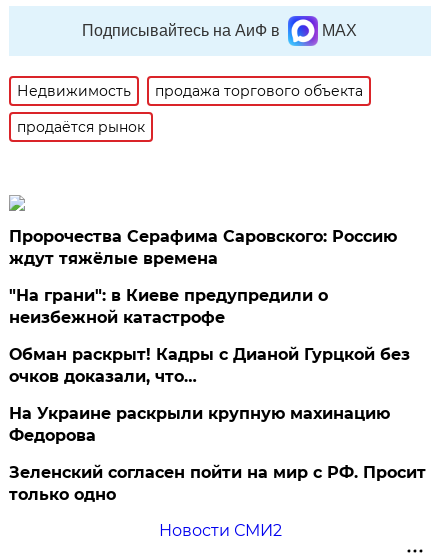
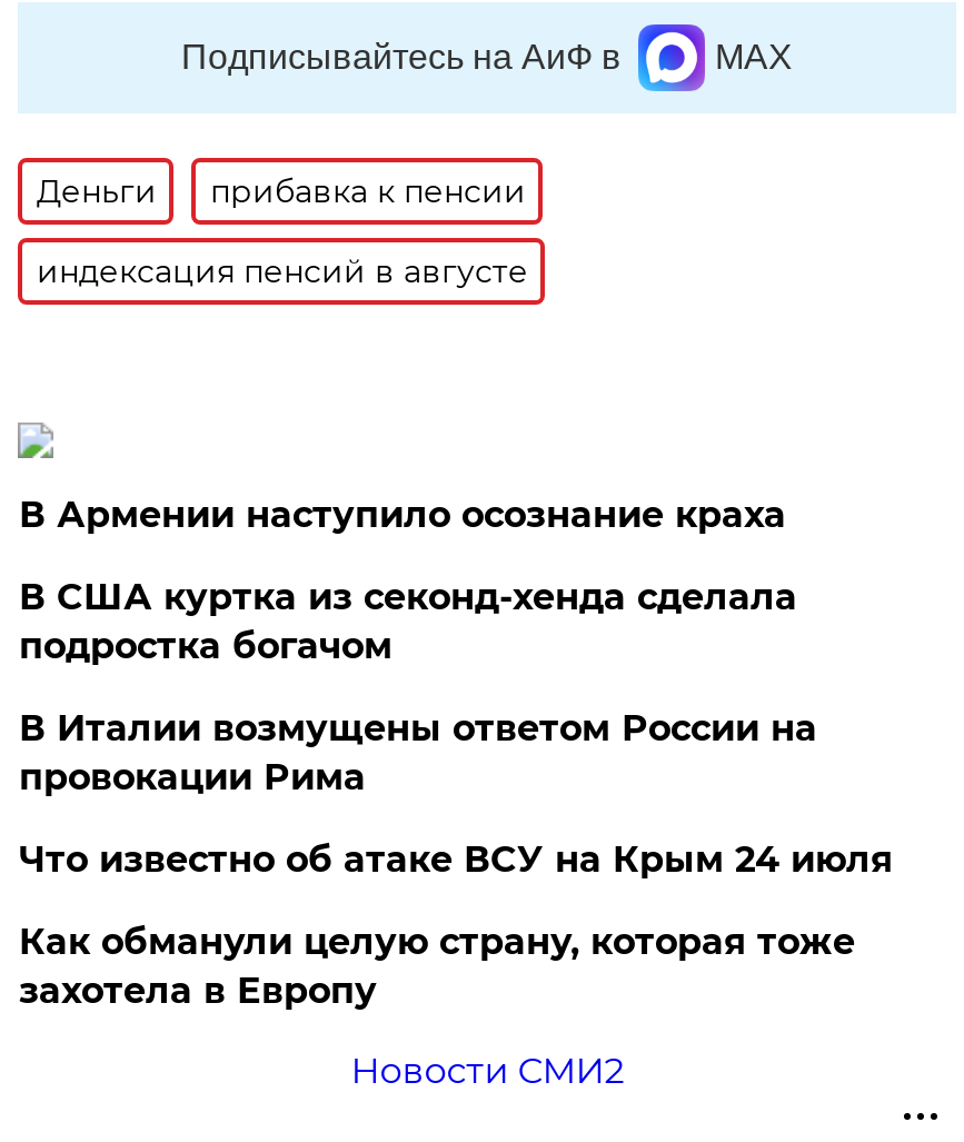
- Недвижимость
- продажа торгового объекта
+ Деньги
+ прибавка к пенсии

- продаётся рынок
+ индексация пенсий в августе

- Пророчества Серафима Саровского: Россию
- ждут тяжёлые времена
+ В Армении наступило осознание краха

- "На грани": в Киеве предупредили о
- неизбежной катастрофе
+ В США куртка из секонд-хенда сделала
+ подростка богачом

- Обман раскрыт! Кадры с Дианой Гурцкой без
- очков доказали, что…
+ В Италии возмущены ответом России на
+ провокации Рима

- На Украине раскрыли крупную махинацию
- Федорова
+ Что известно об атаке ВСУ на Крым 24 июля

- Зеленский согласен пойти на мир с РФ. Просит
- только одно
+ Как обманули целую страну, которая тоже
+ захотела в Европу
